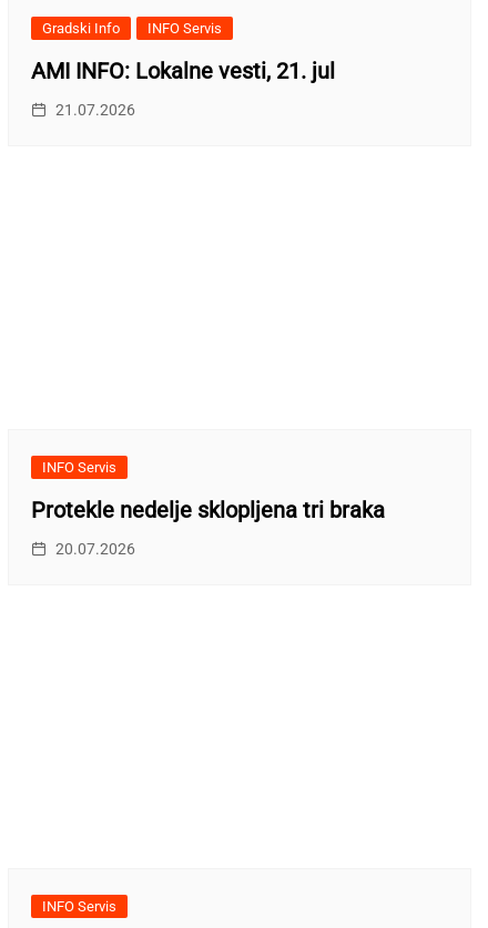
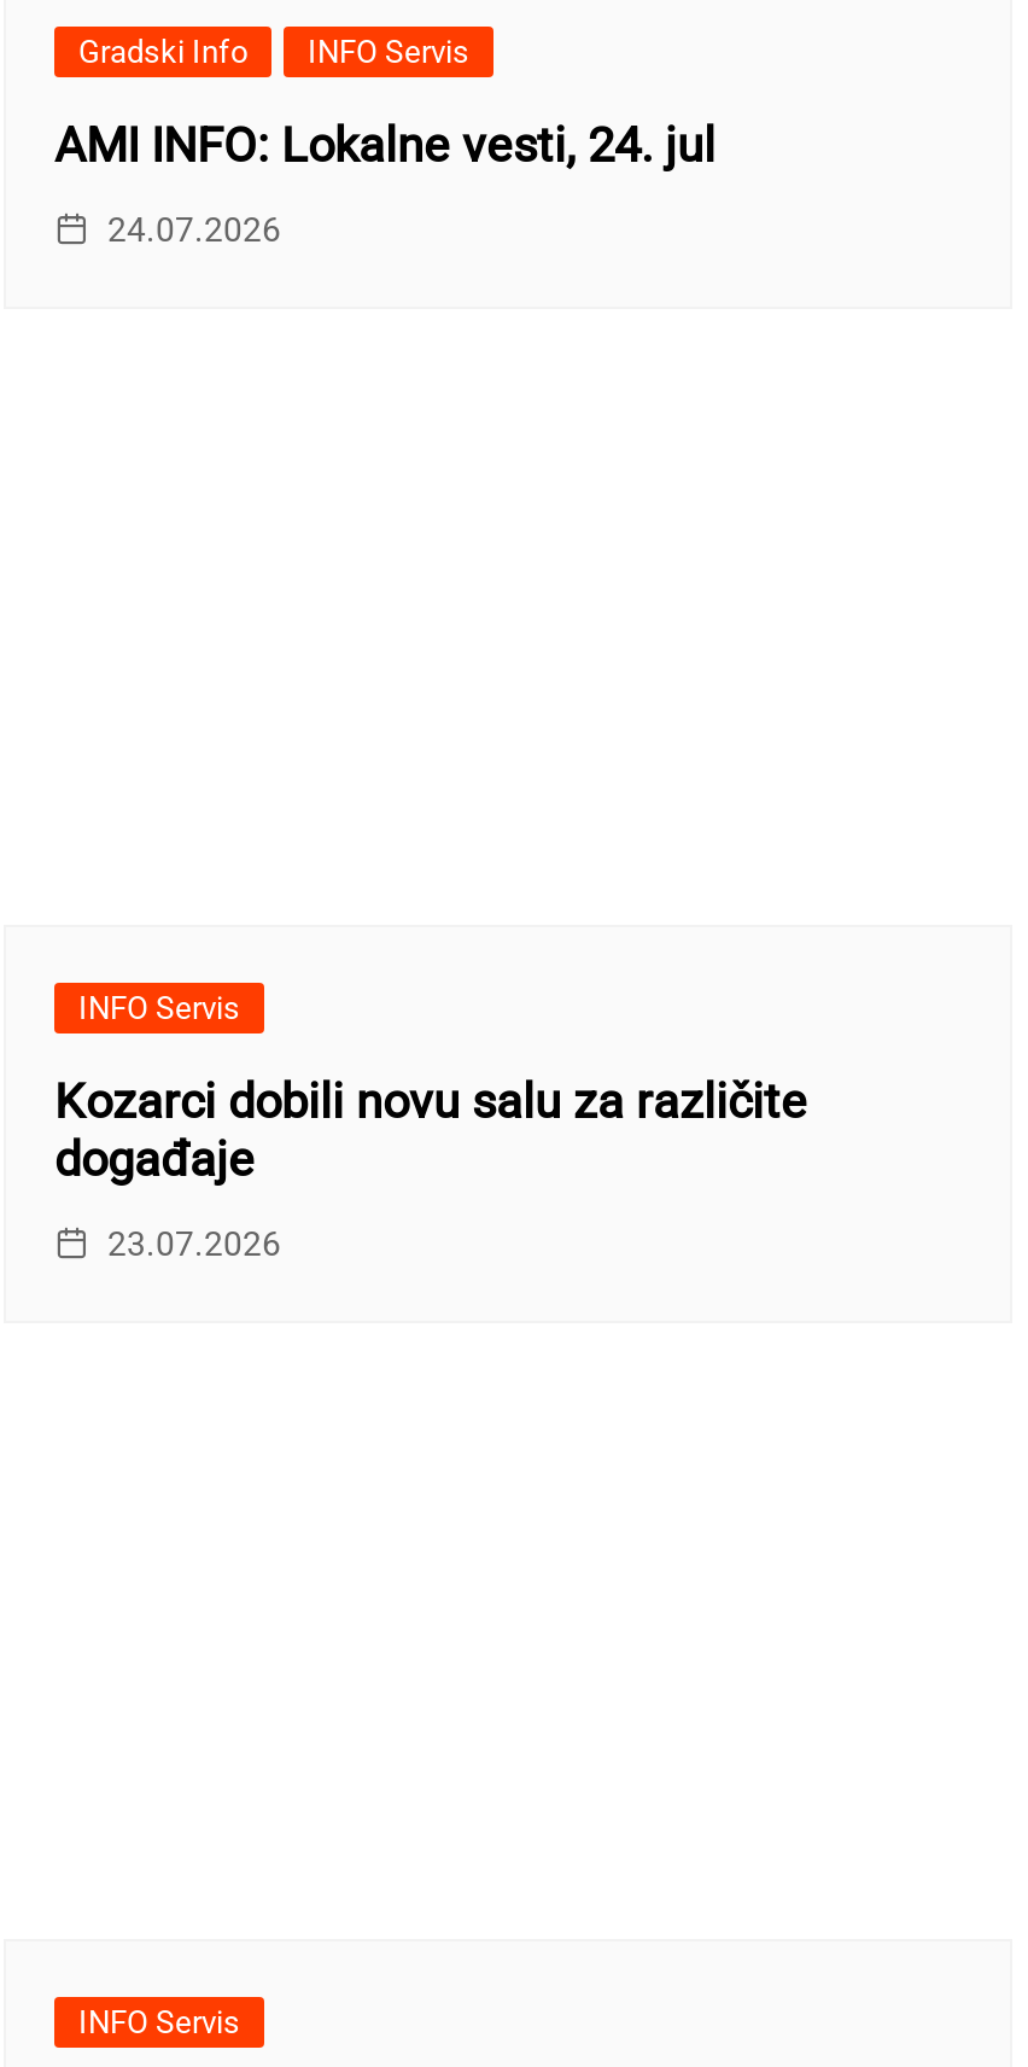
- AMI INFO: Lokalne vesti, 21. jul
+ AMI INFO: Lokalne vesti, 24. jul

- 21.07.2026
+ 24.07.2026

- Protekle nedelje sklopljena tri braka
+ Kozarci dobili novu salu za različite
+ događaje

- 20.07.2026
+ 23.07.2026
